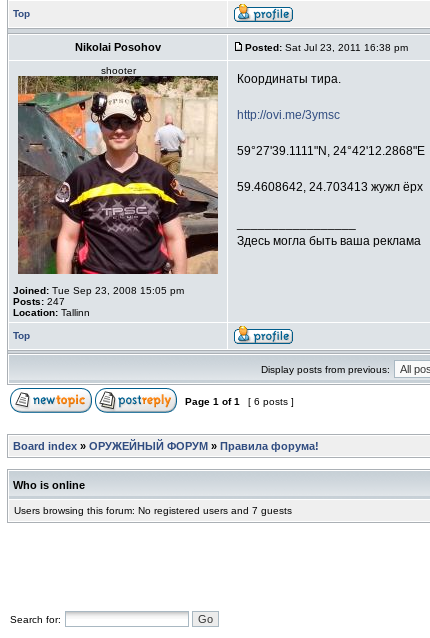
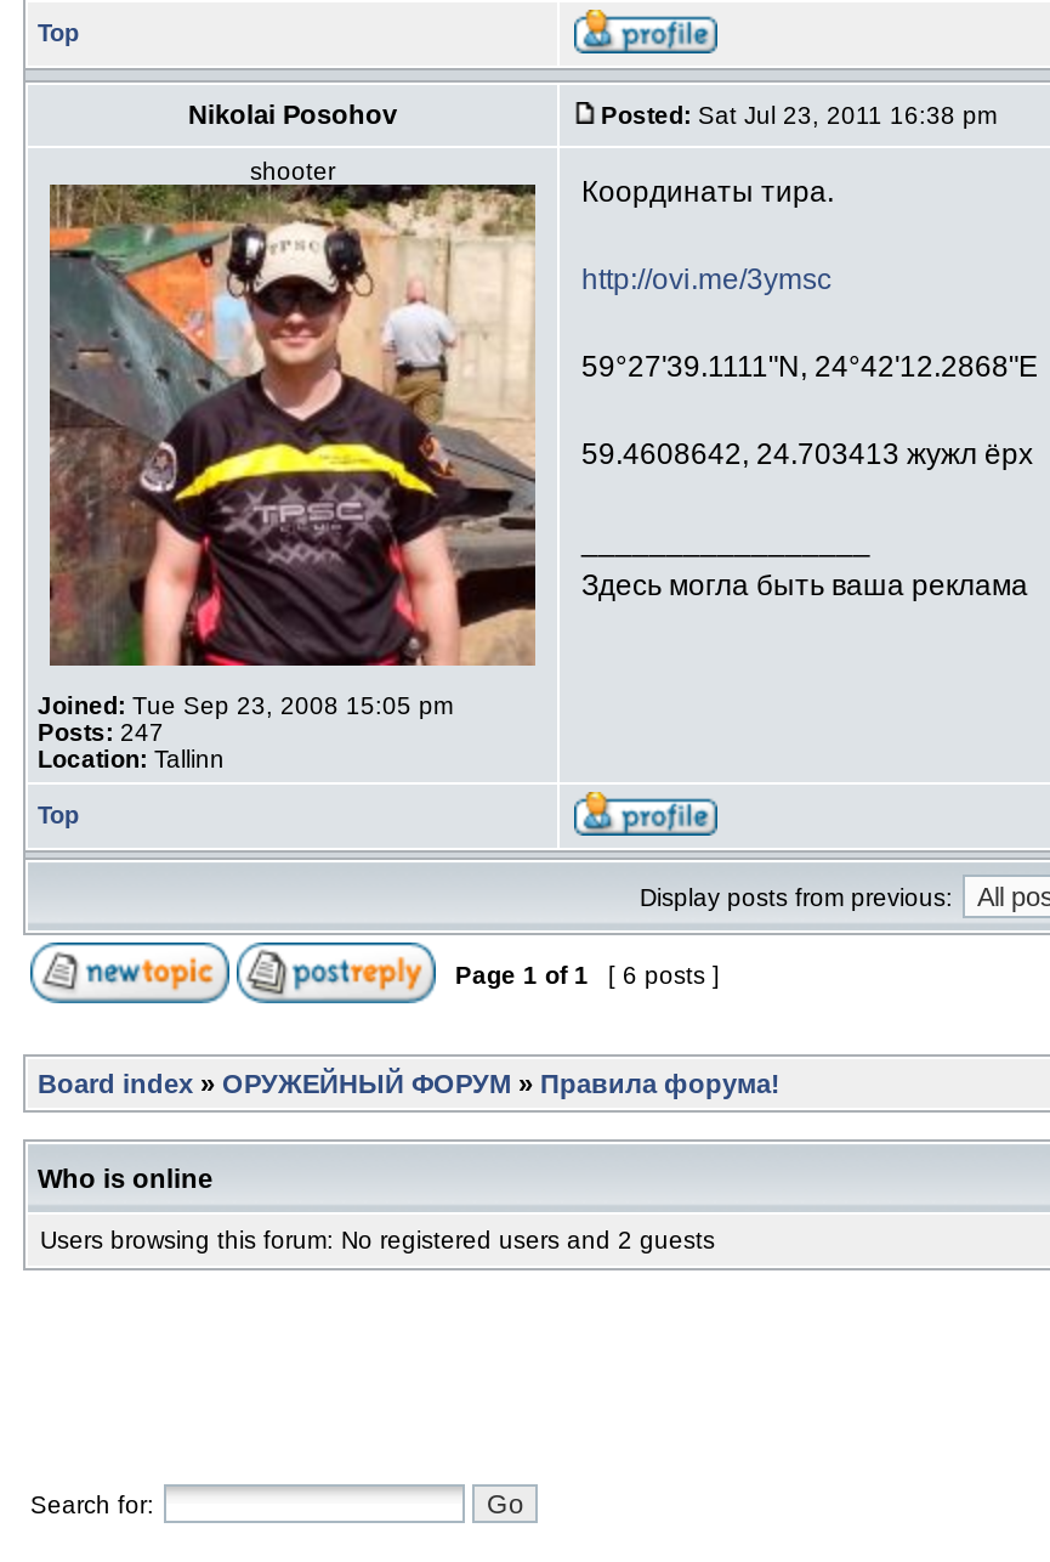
- Users browsing this forum: No registered users and 7 guests
+ Users browsing this forum: No registered users and 2 guests
